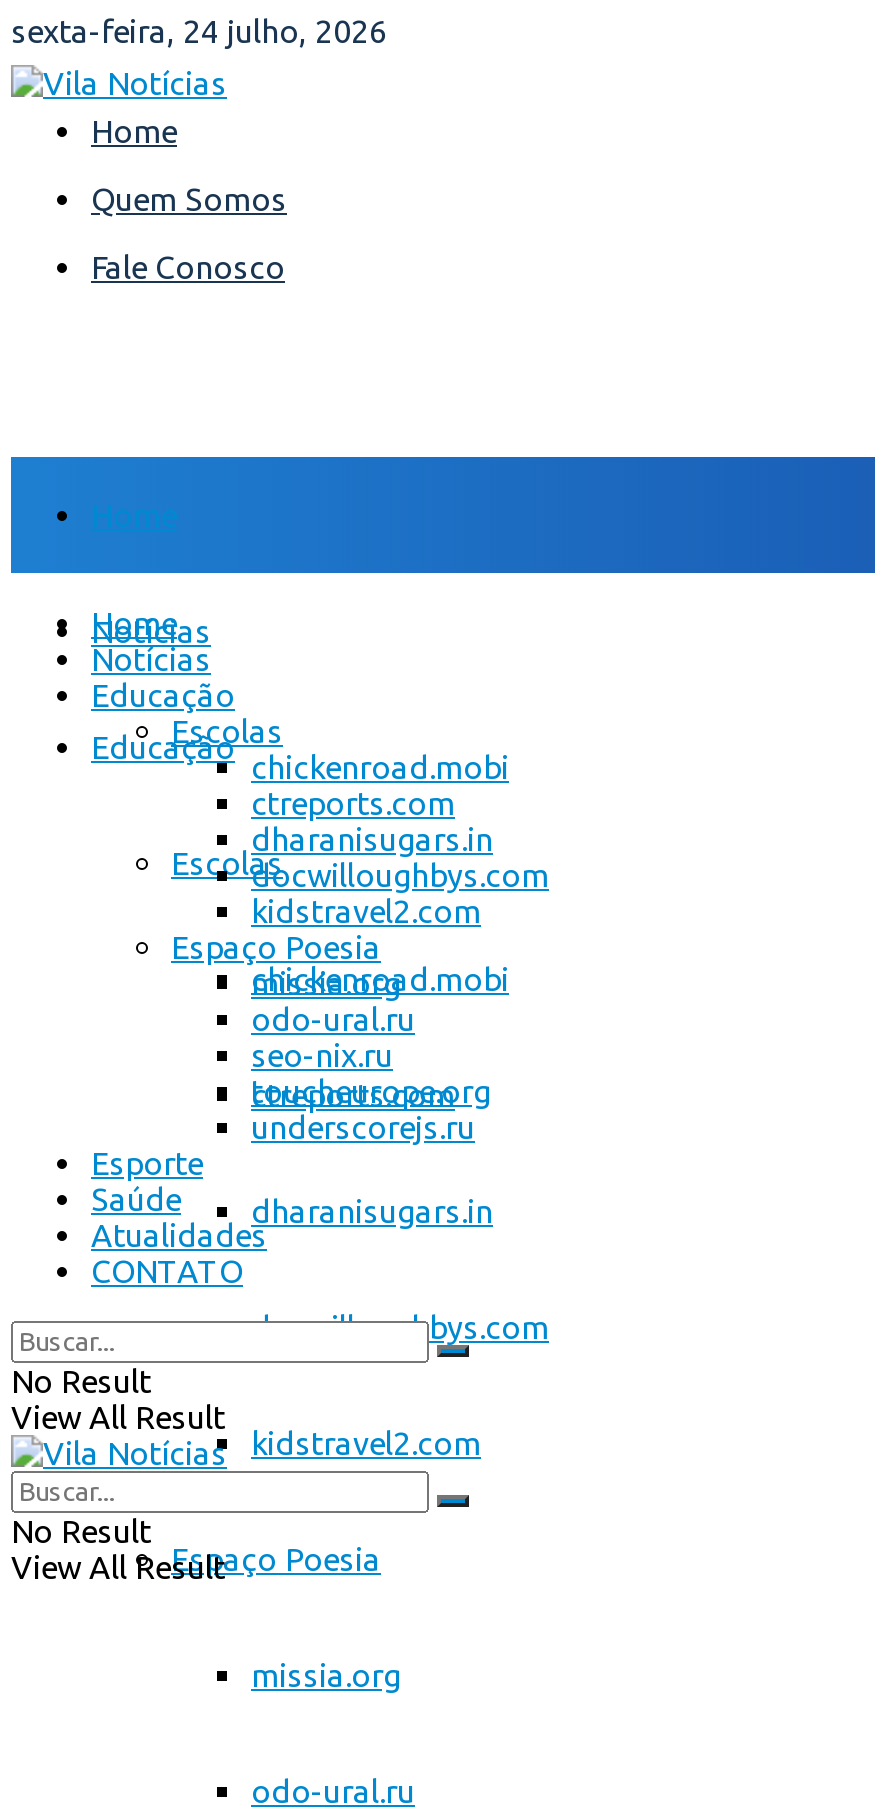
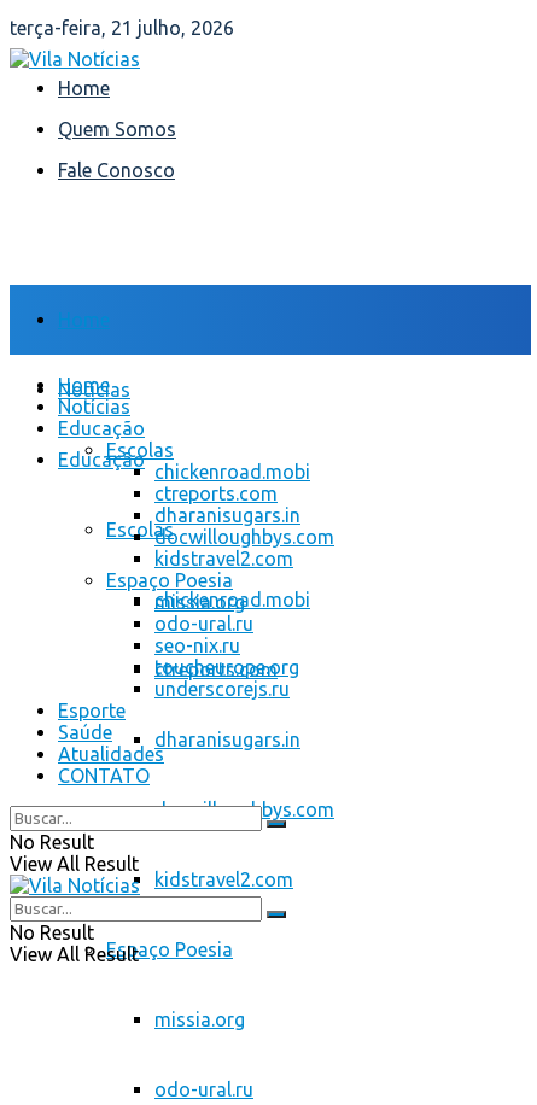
- sexta-feira, 24 julho, 2026
+ terça-feira, 21 julho, 2026
